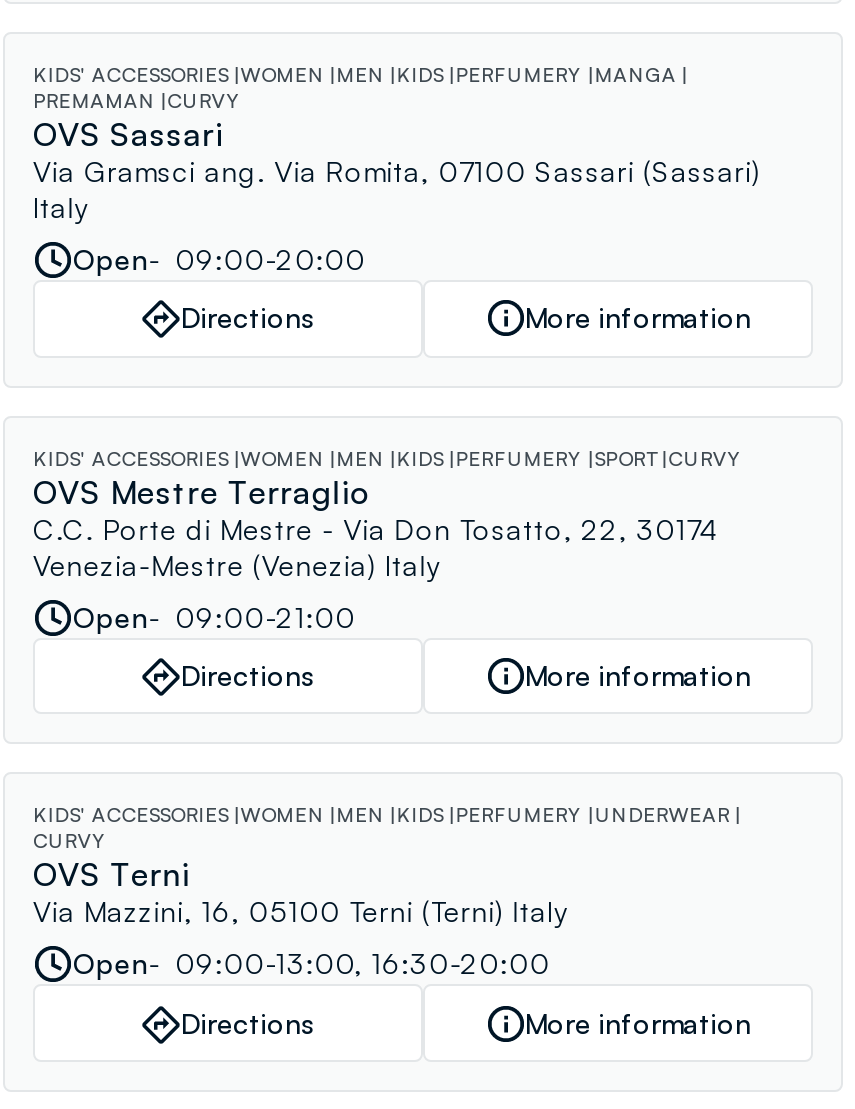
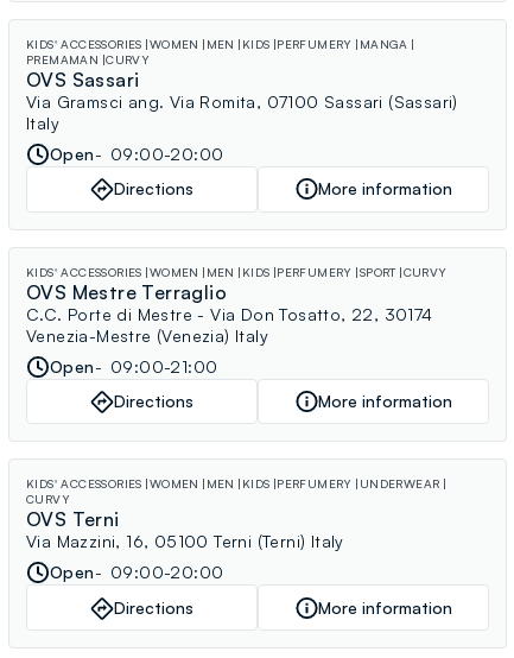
- Open 09:00-13:00, 16:30-20:00
+ Open 09:00-20:00
